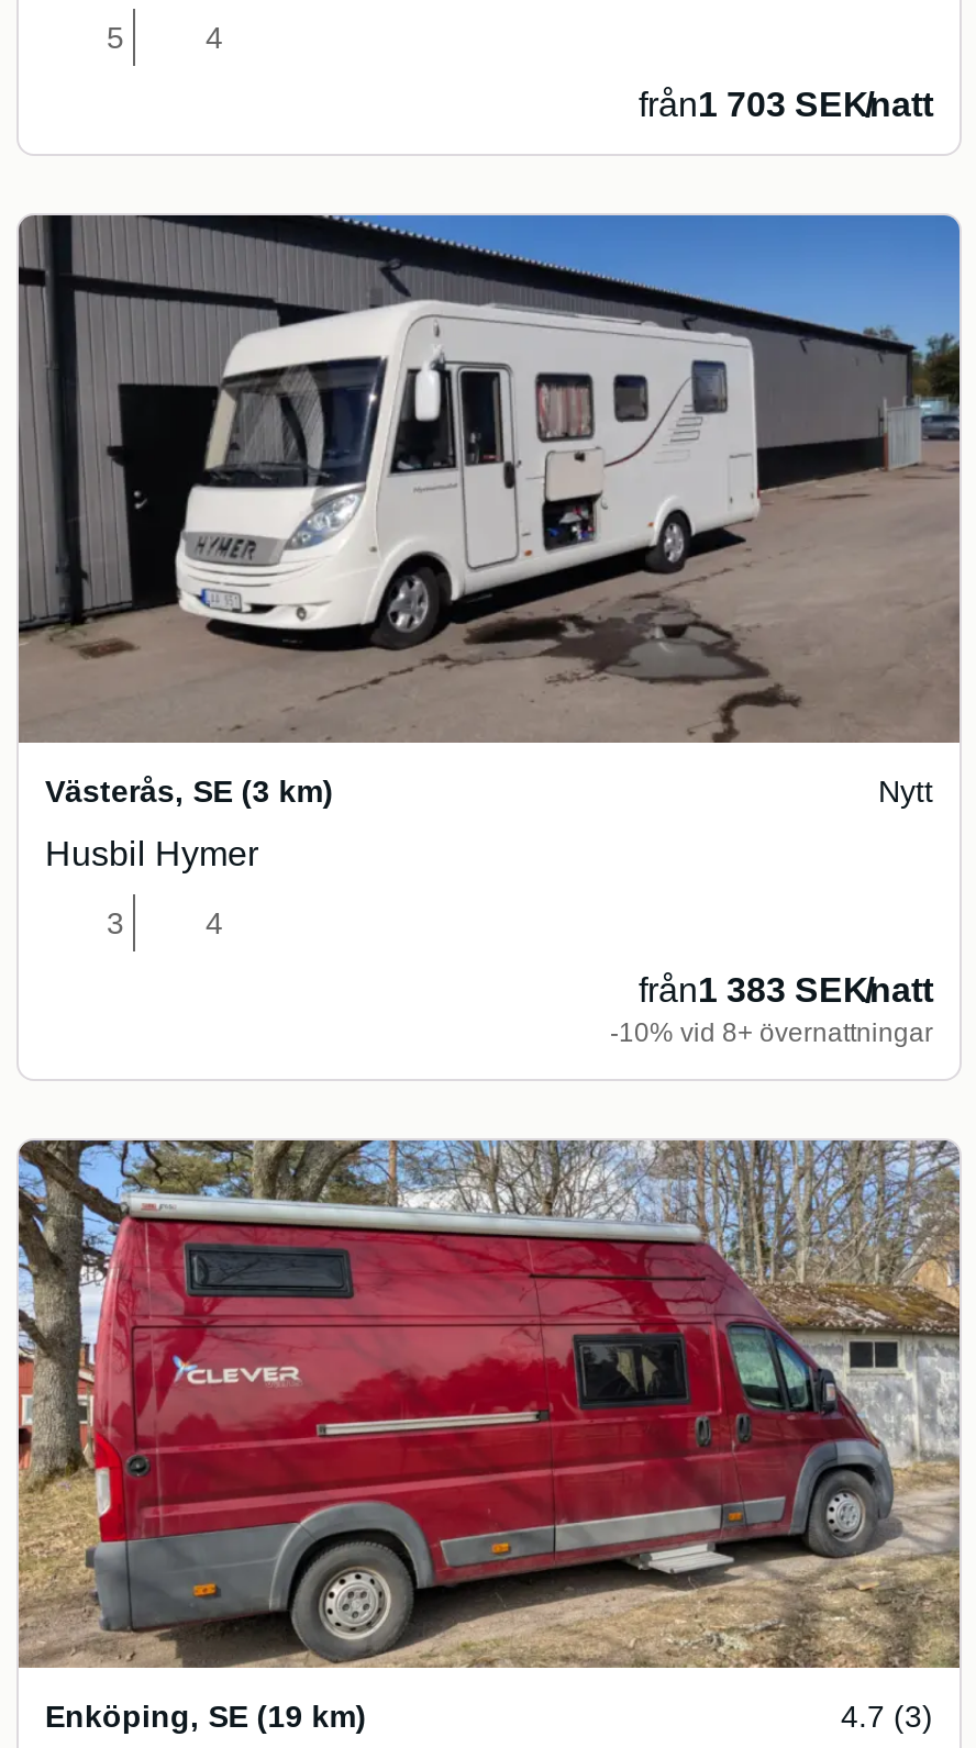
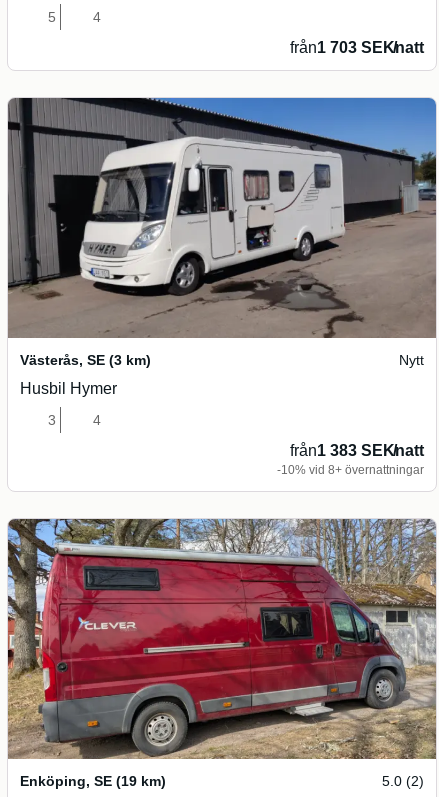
- 4.7 (3)
+ 5.0 (2)
